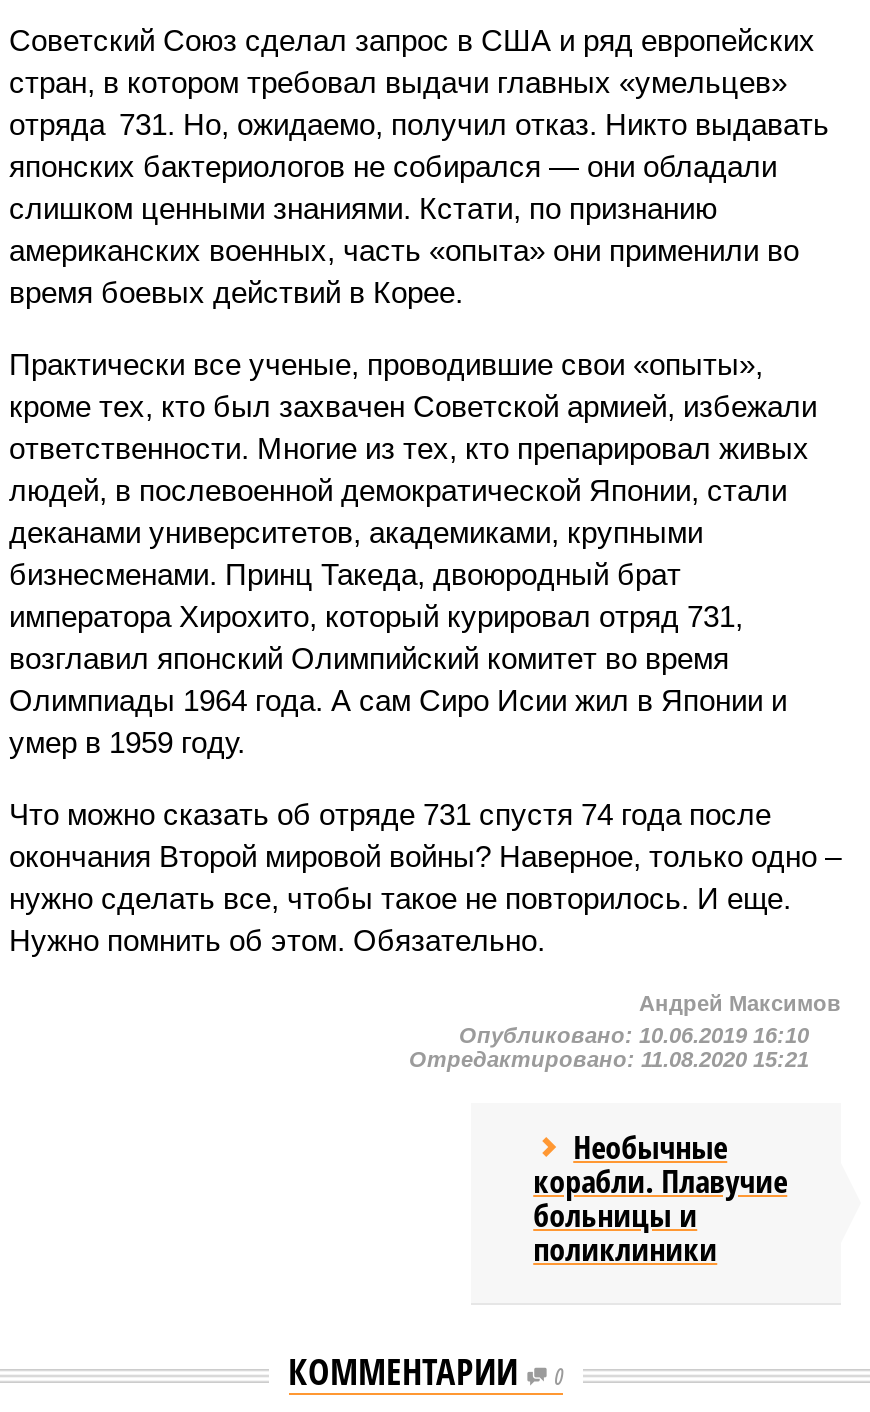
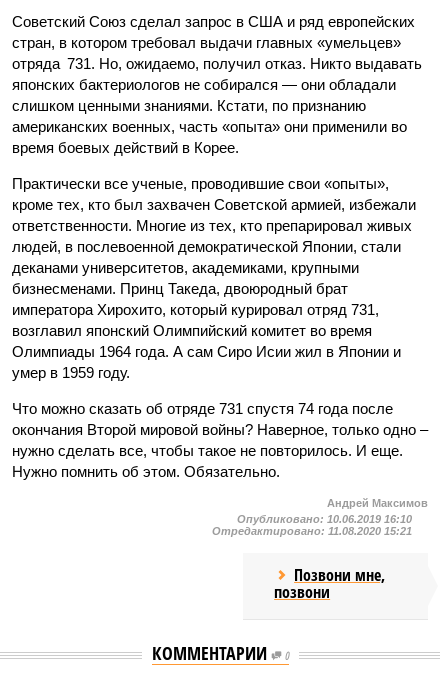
- Необычные
- корабли. Плавучие
- больницы и
- поликлиники
+ Позвони мне,
+ позвони
